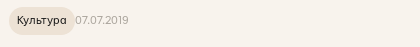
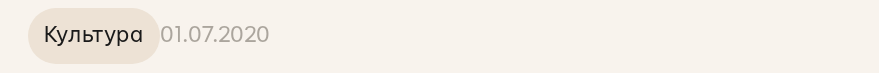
- Культура 07.07.2019
+ Культура 01.07.2020
